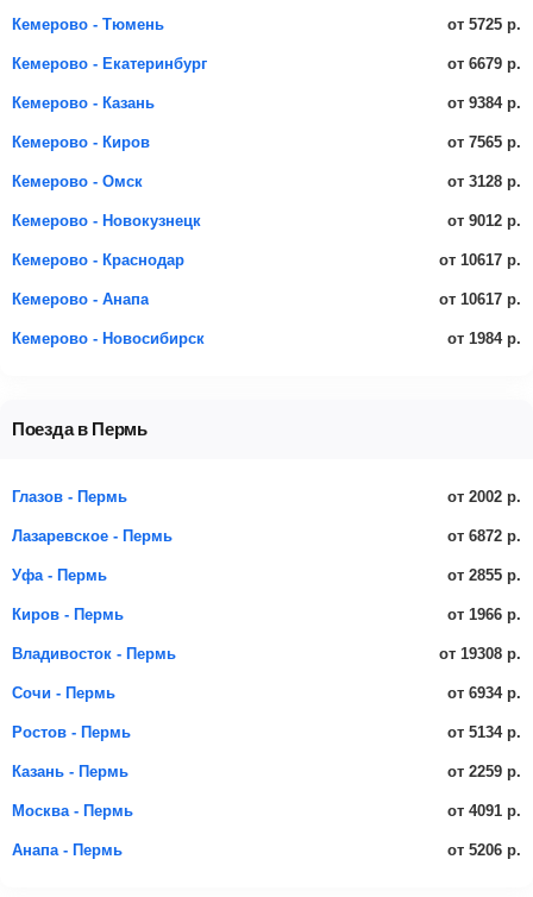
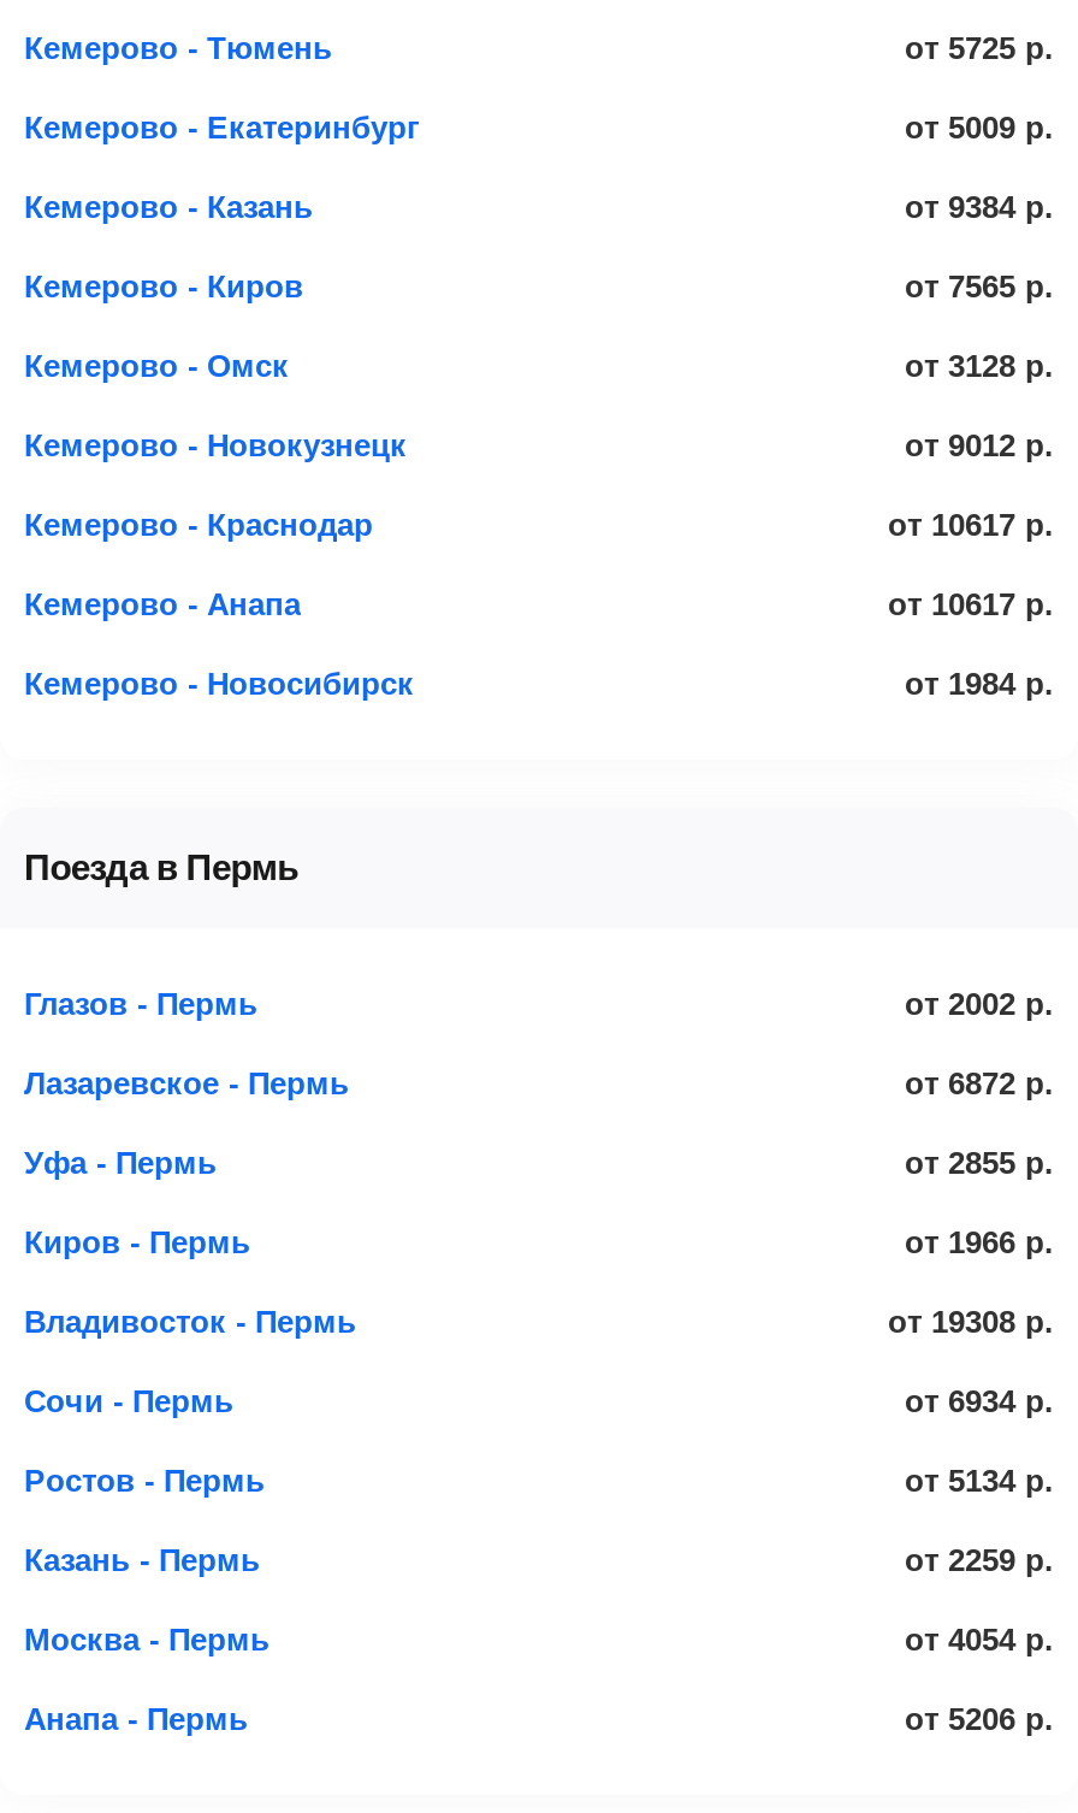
- от 6679 р.
+ от 5009 р.

- от 4091 р.
+ от 4054 р.
